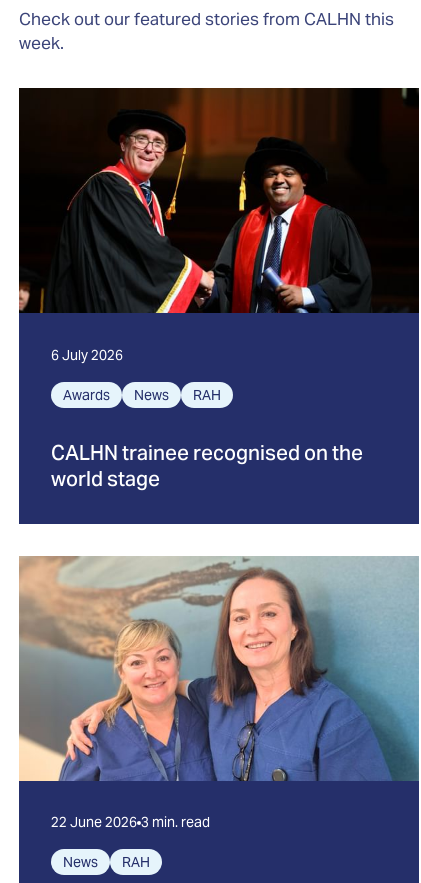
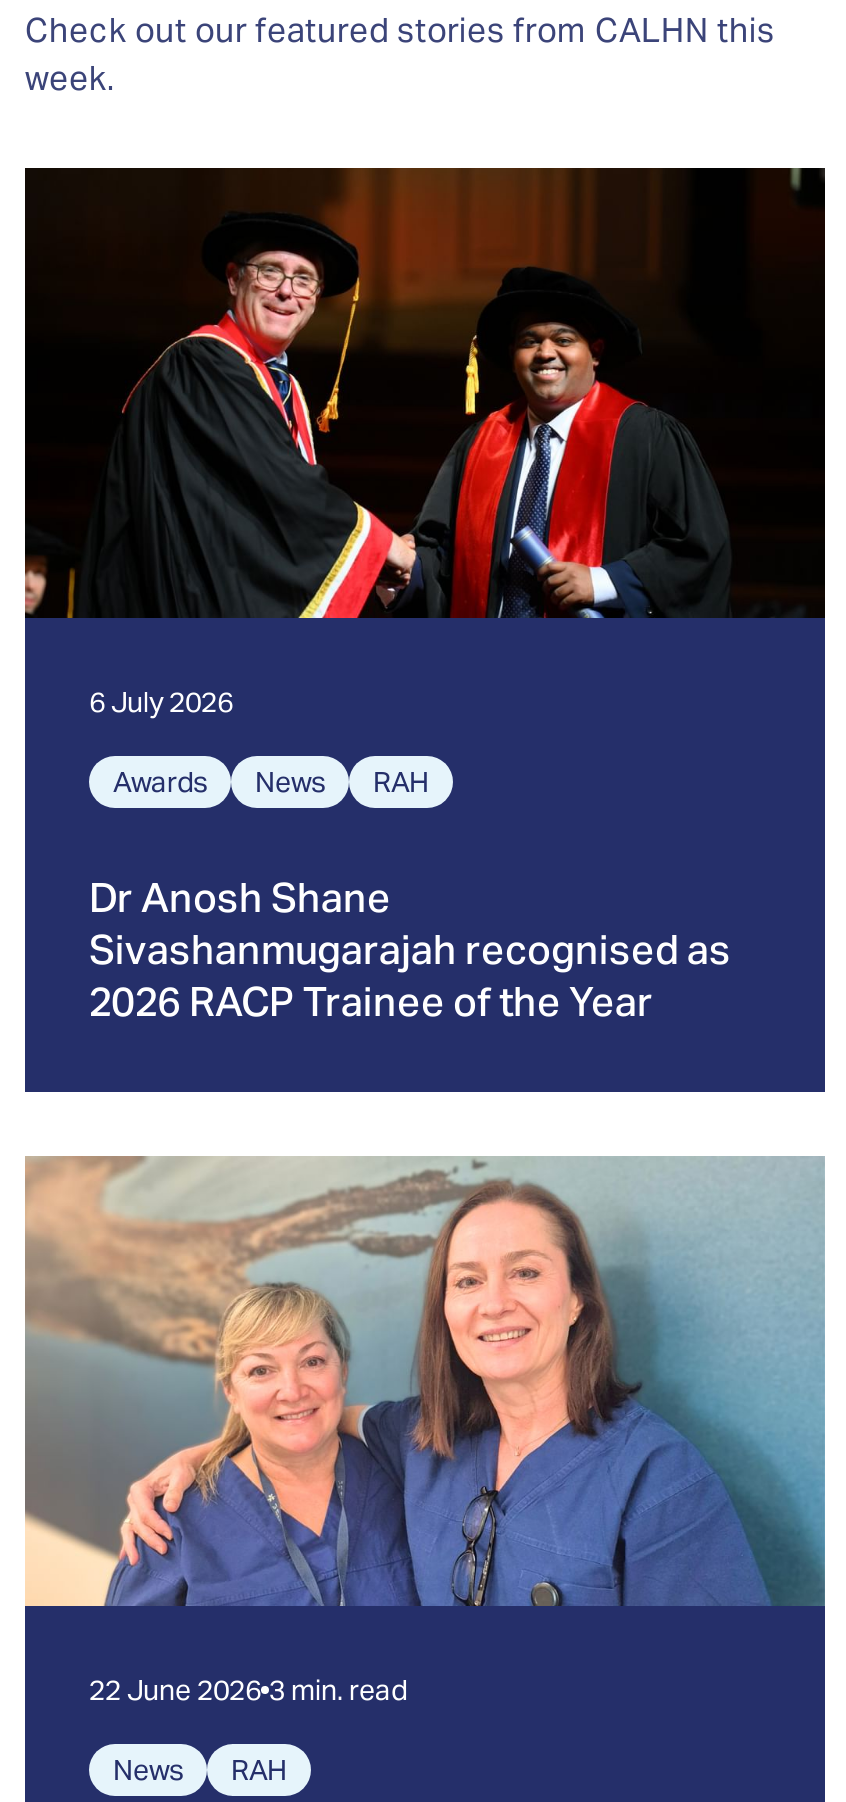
- CALHN trainee recognised on the
- world stage
+ Dr Anosh Shane
+ Sivashanmugarajah recognised as
+ 2026 RACP Trainee of the Year
